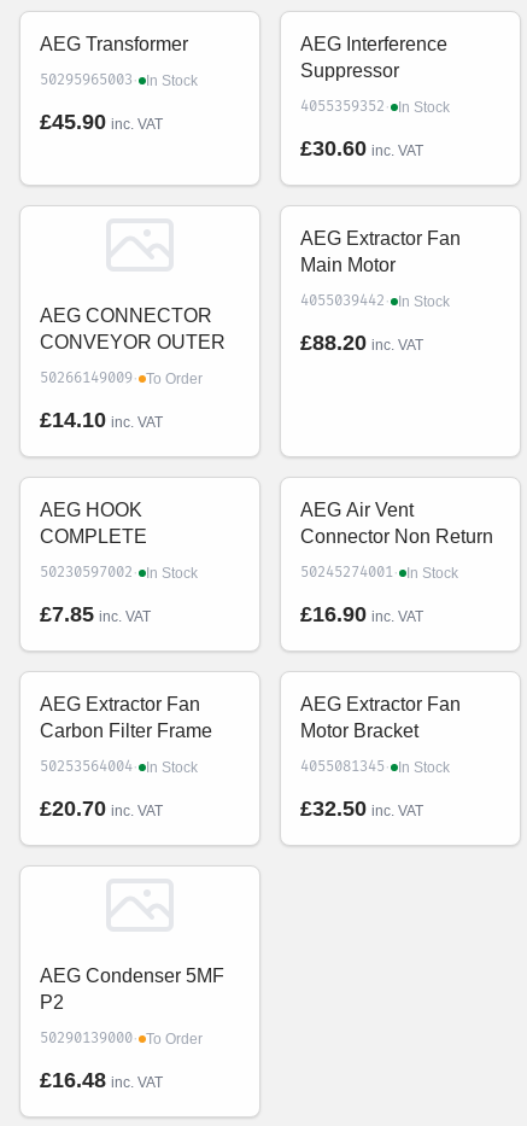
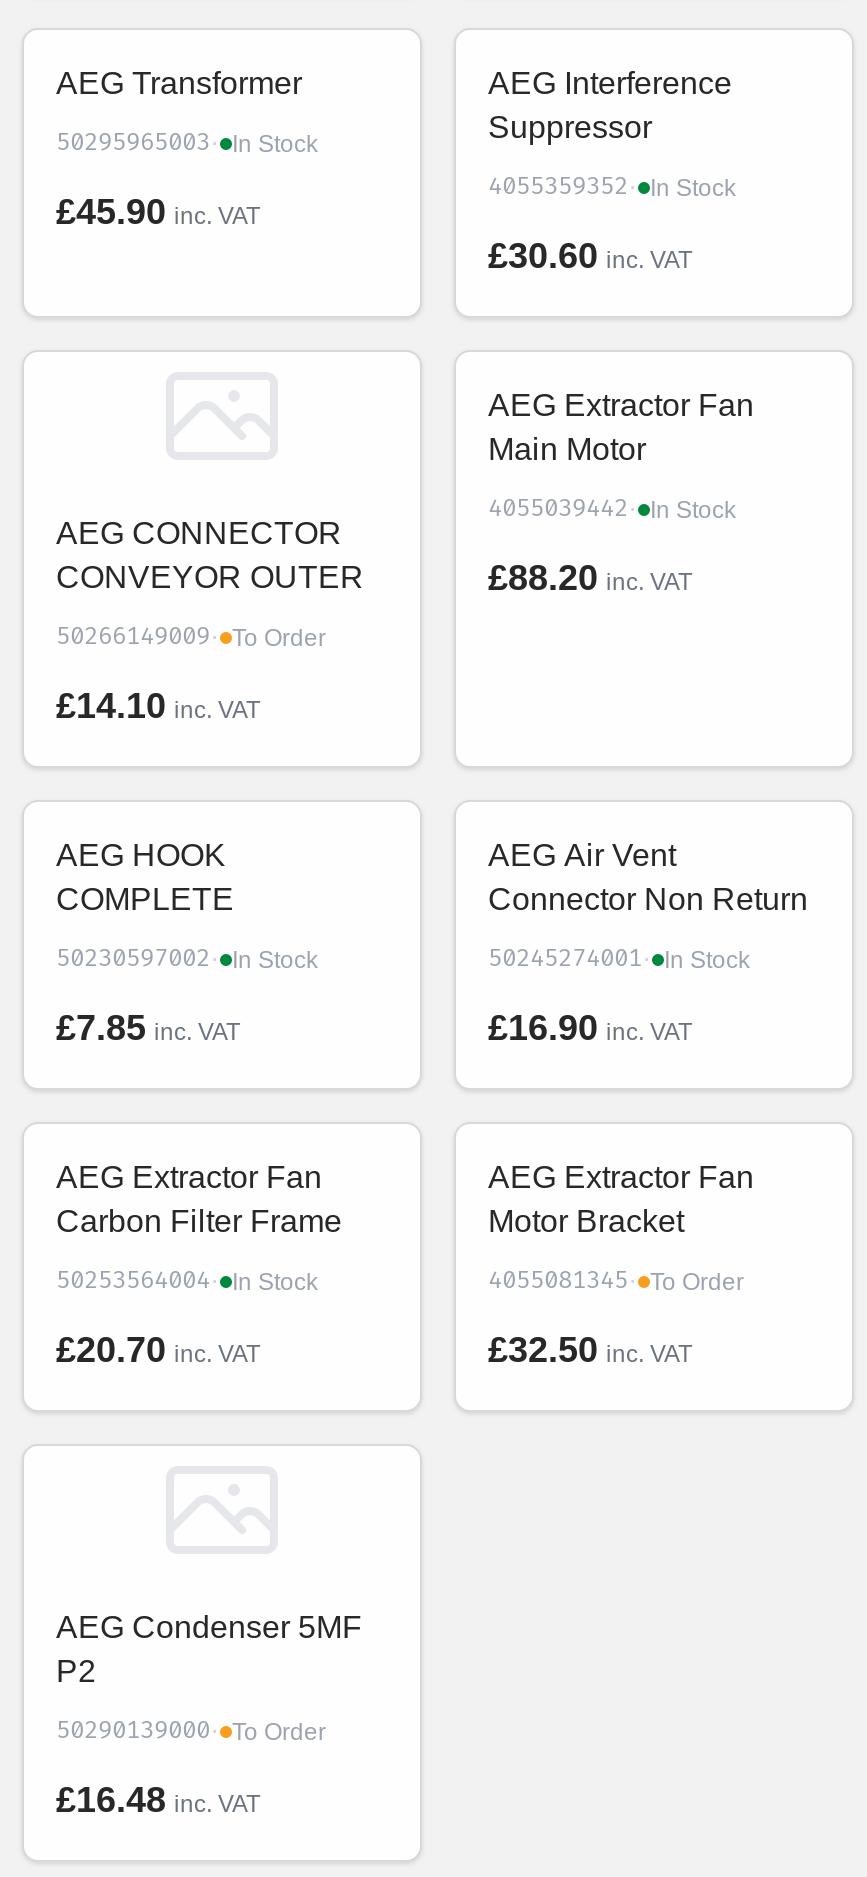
- 4055081345· In Stock
+ 4055081345· To Order
